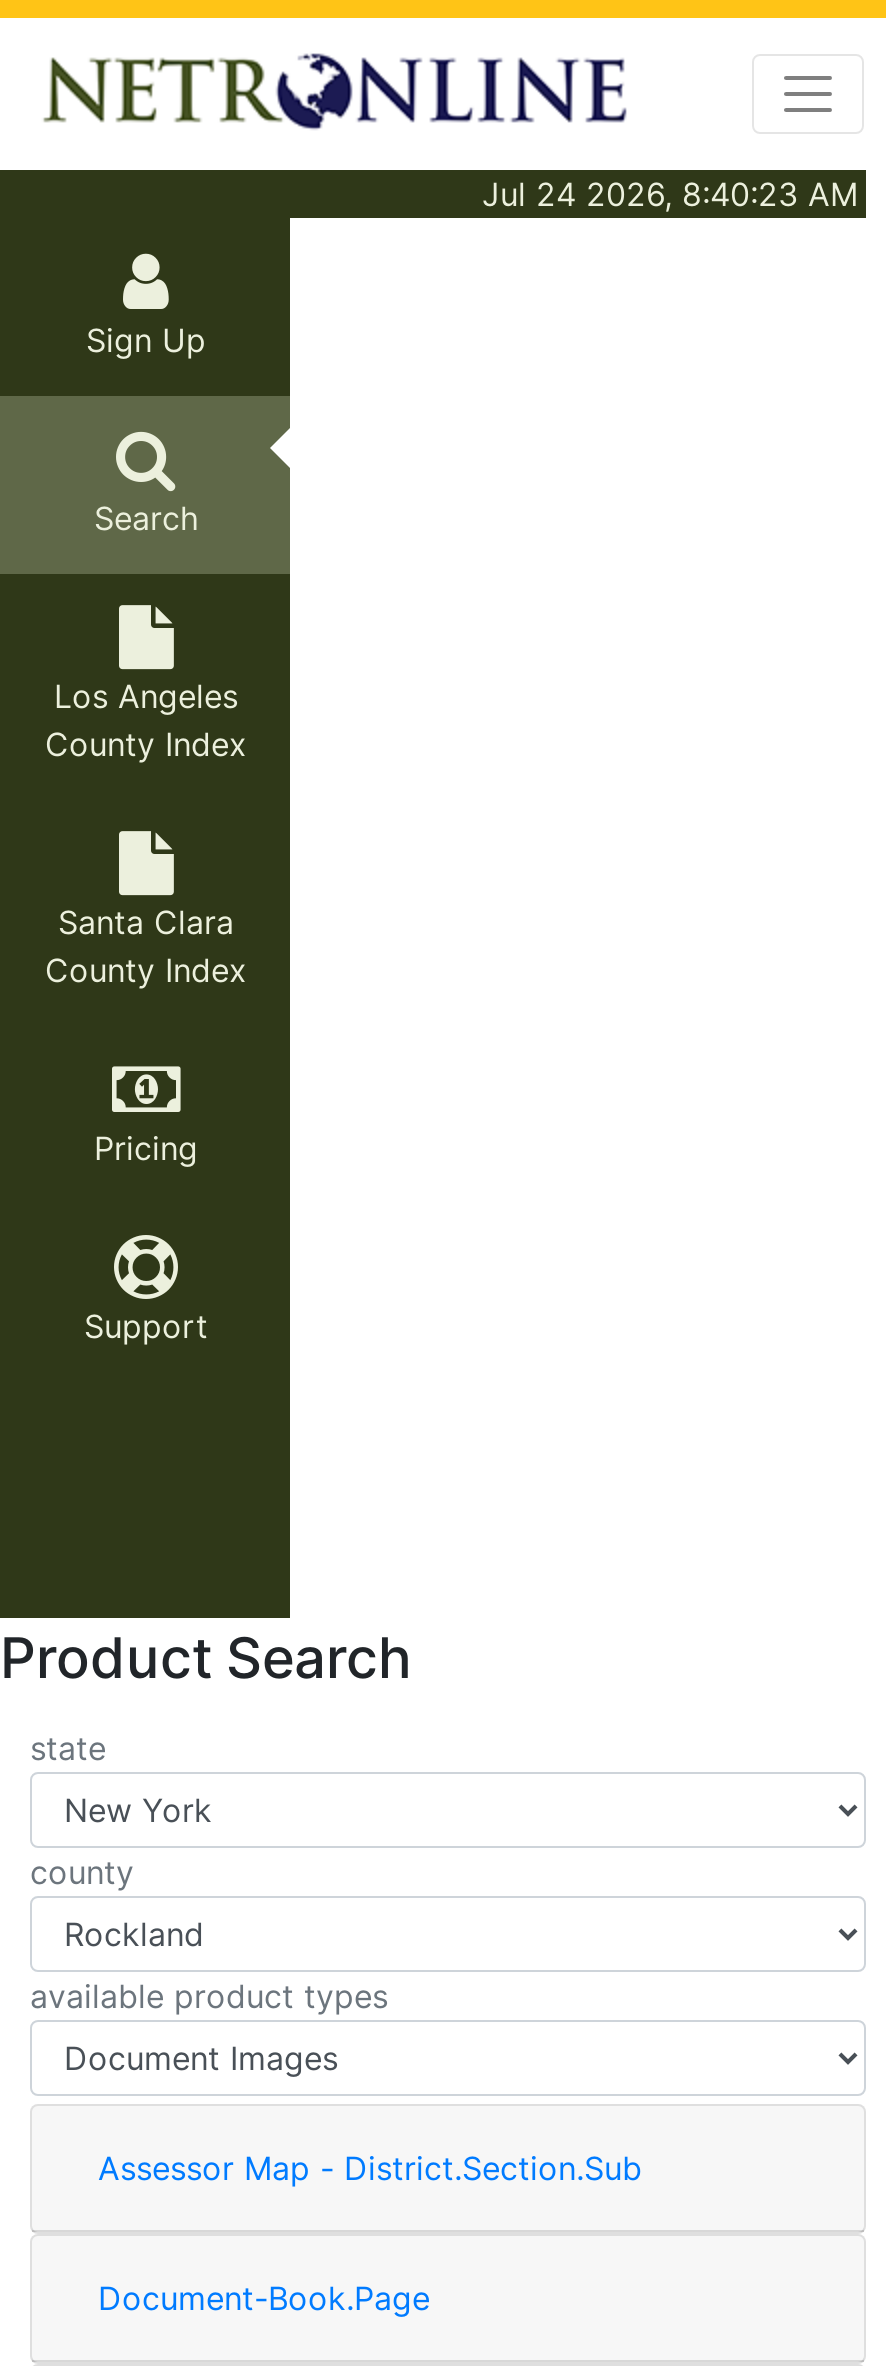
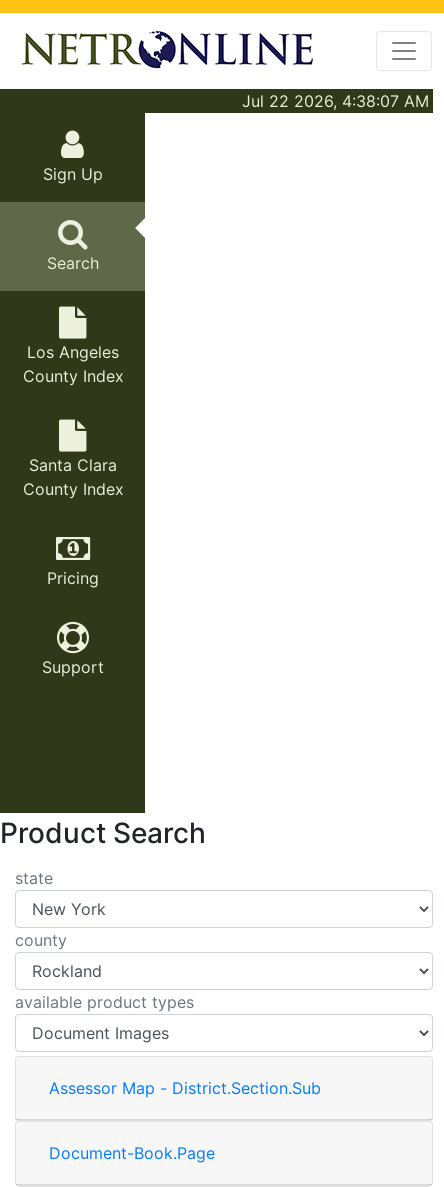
- Jul 24 2026, 8:40:23 AM
+ Jul 22 2026, 4:38:07 AM
